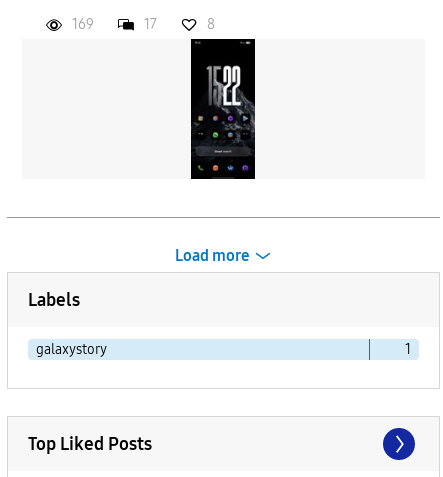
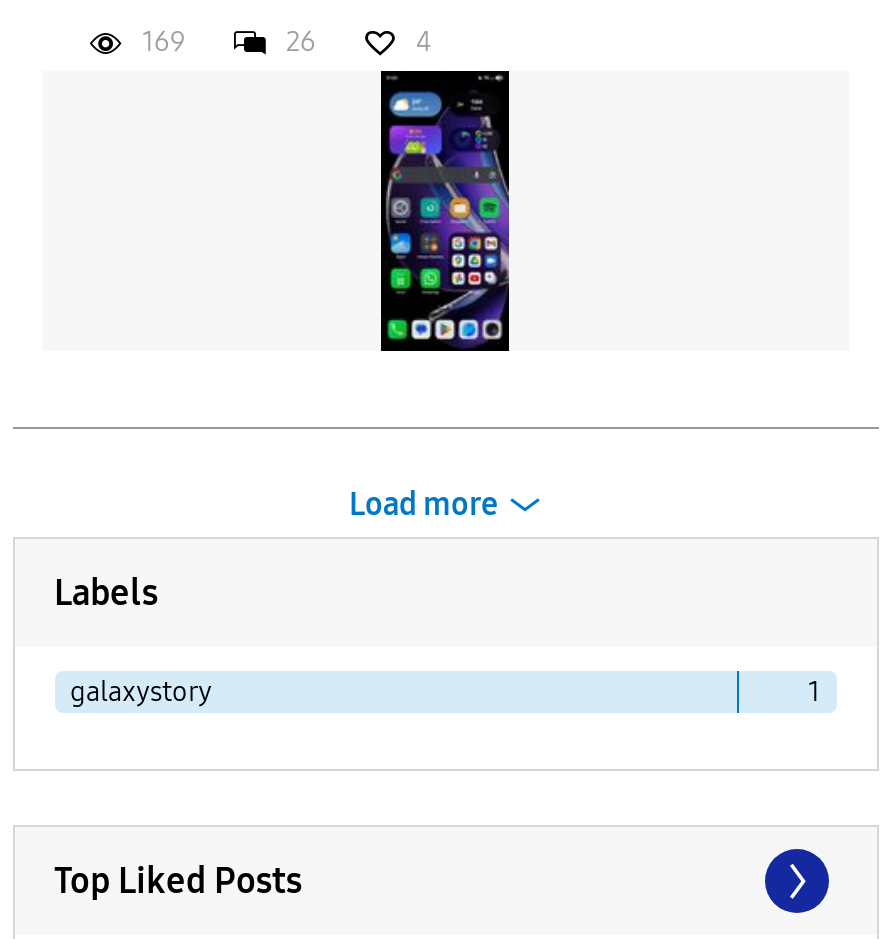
- 17
+ 26

- 8
+ 4

- [image]
+ [image]
